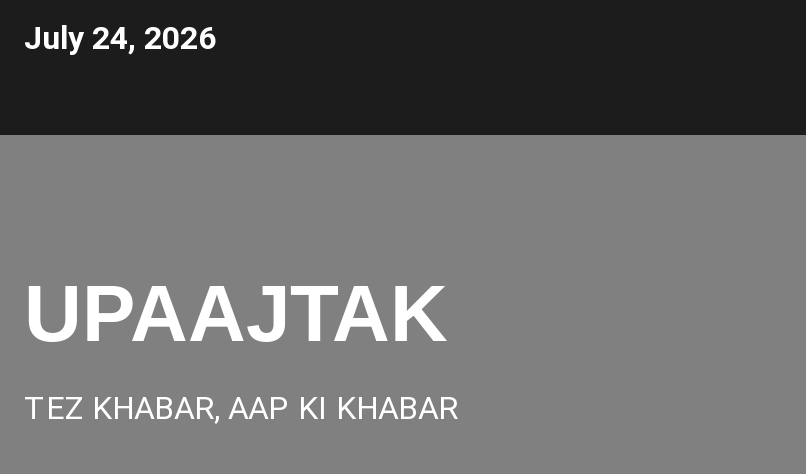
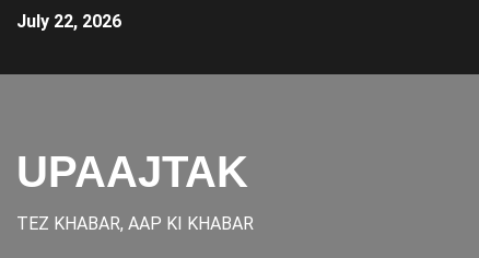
- July 24, 2026
+ July 22, 2026
